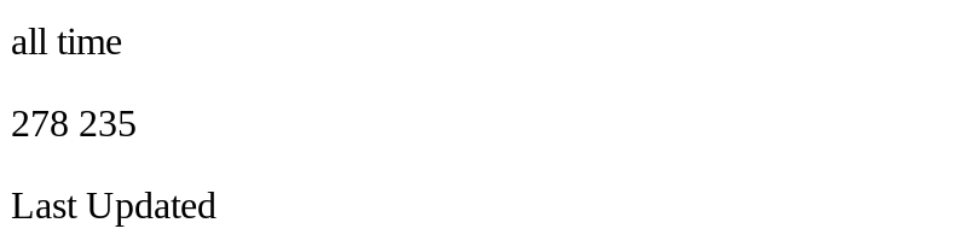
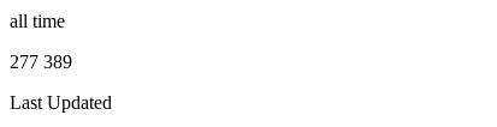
- 278 235
+ 277 389
